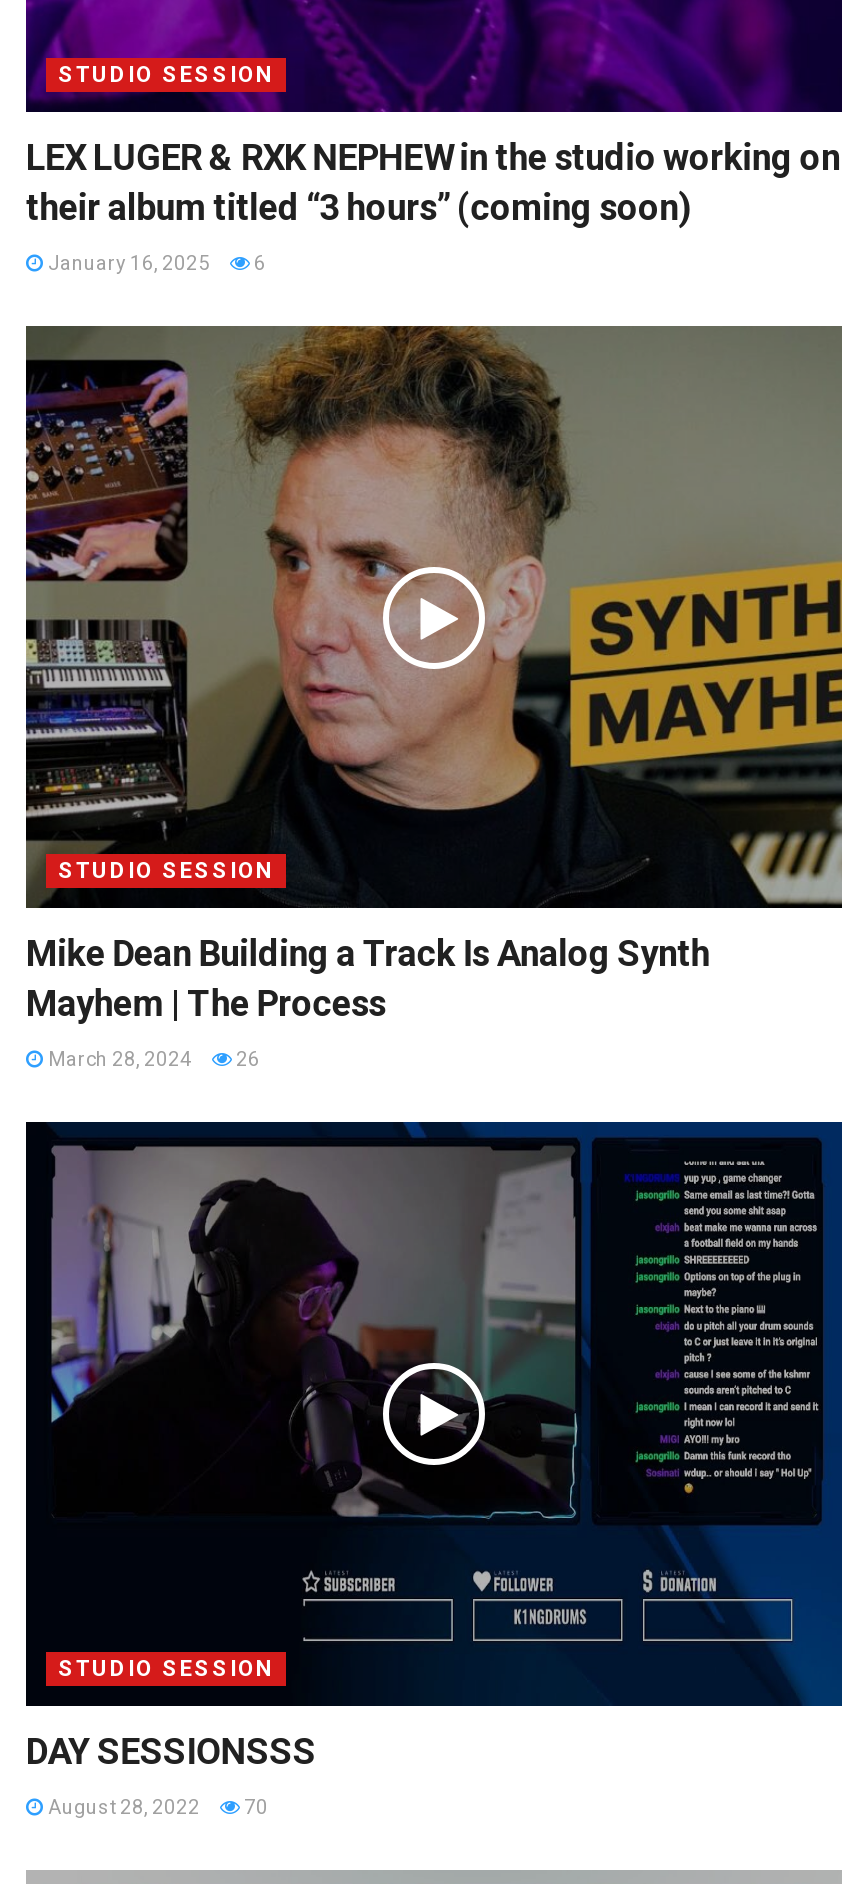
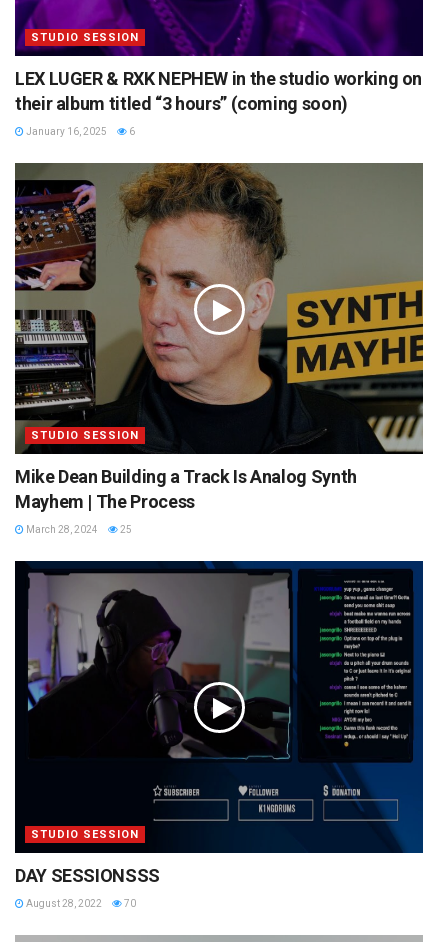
- March 28, 2024 26
+ March 28, 2024 25
